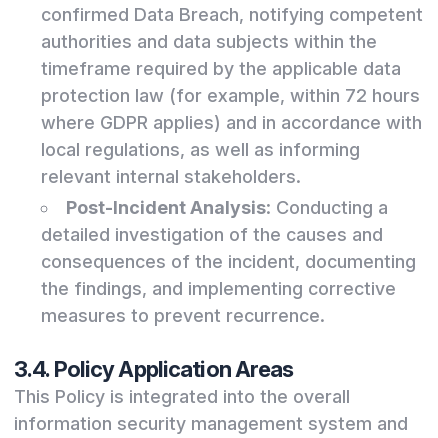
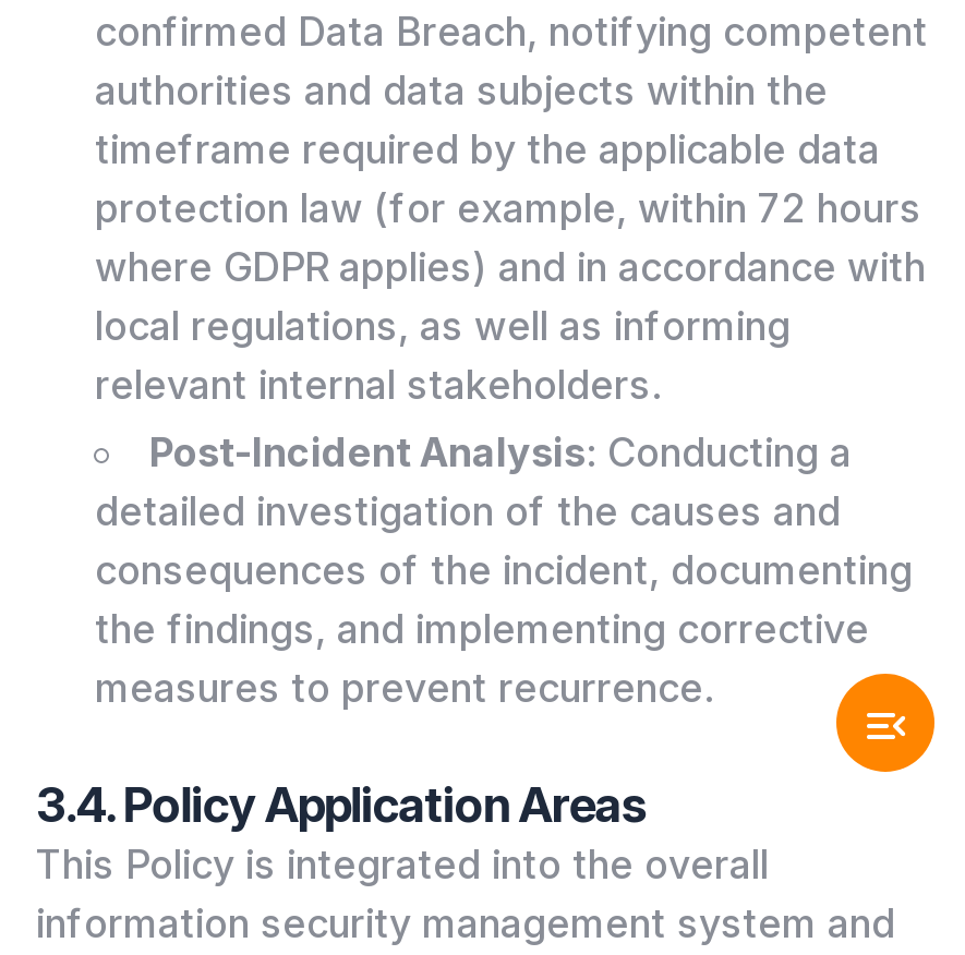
+ [image]
